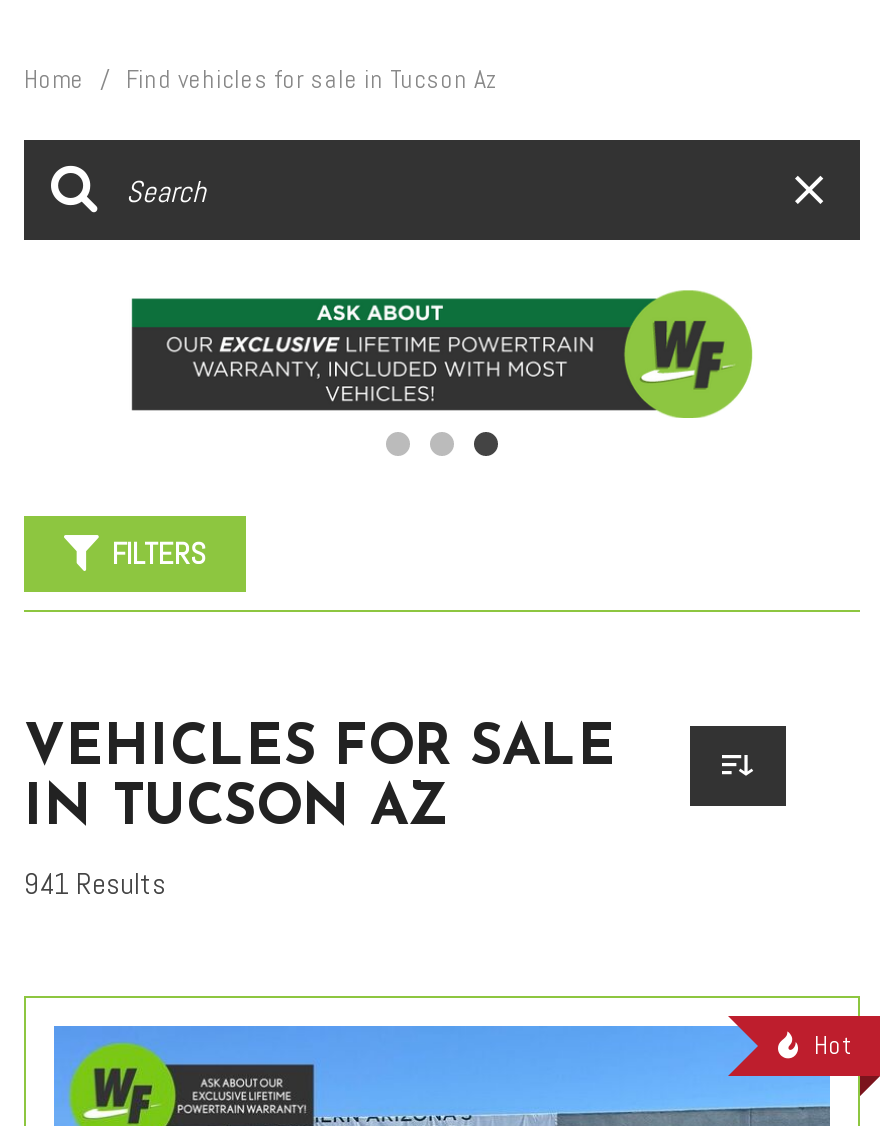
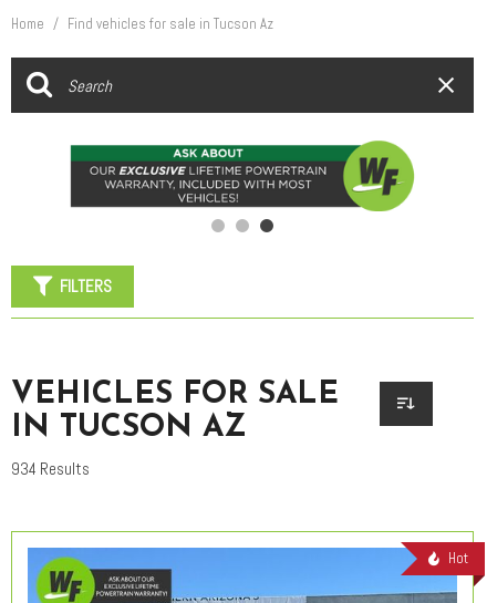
- 941 Results
+ 934 Results
